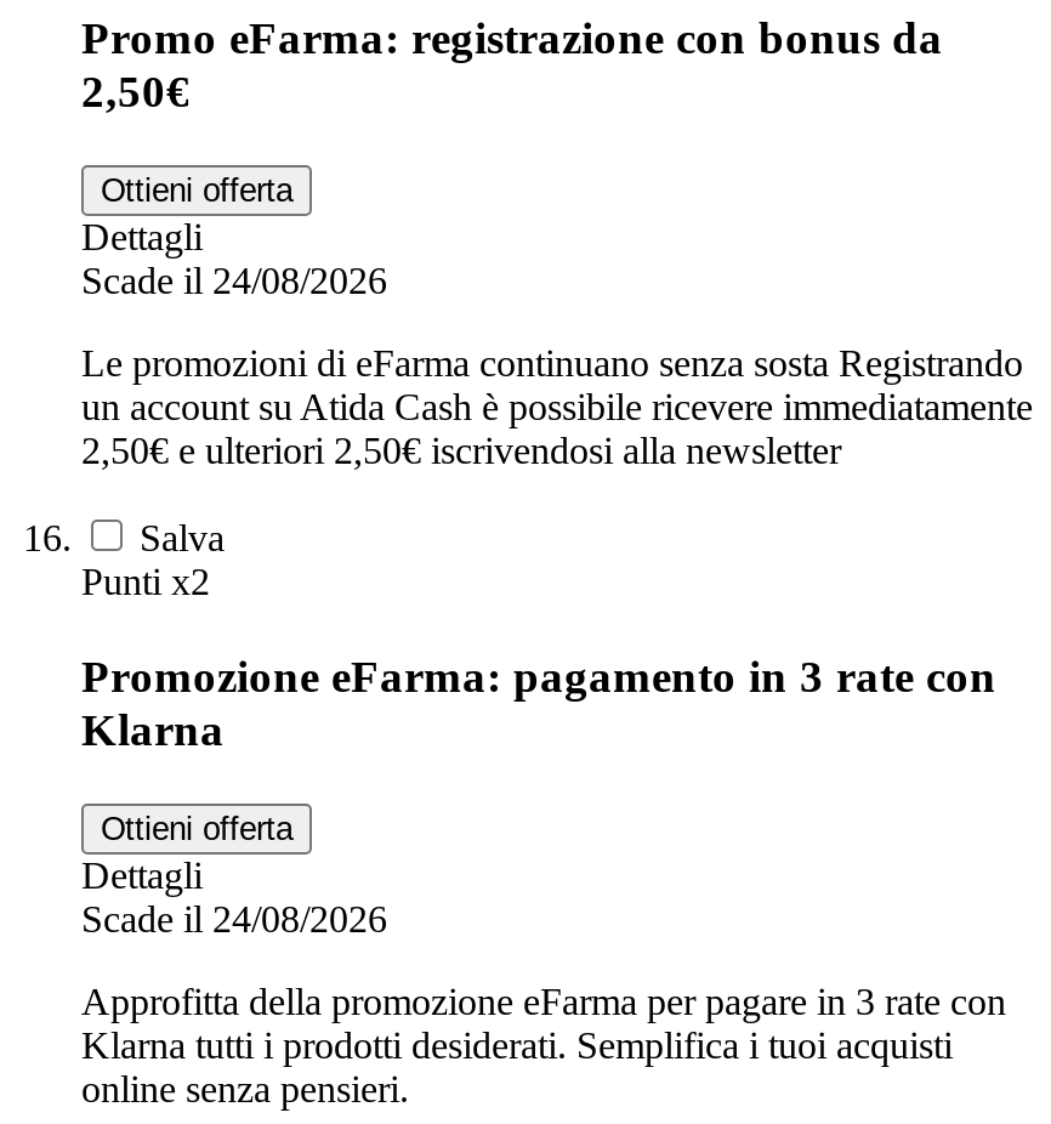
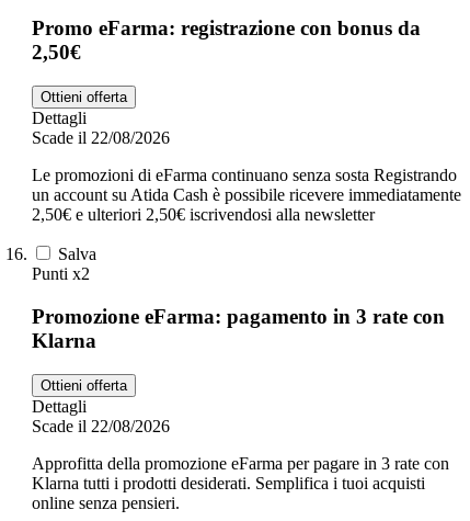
- Scade il 24/08/2026
+ Scade il 22/08/2026

- Scade il 24/08/2026
+ Scade il 22/08/2026
